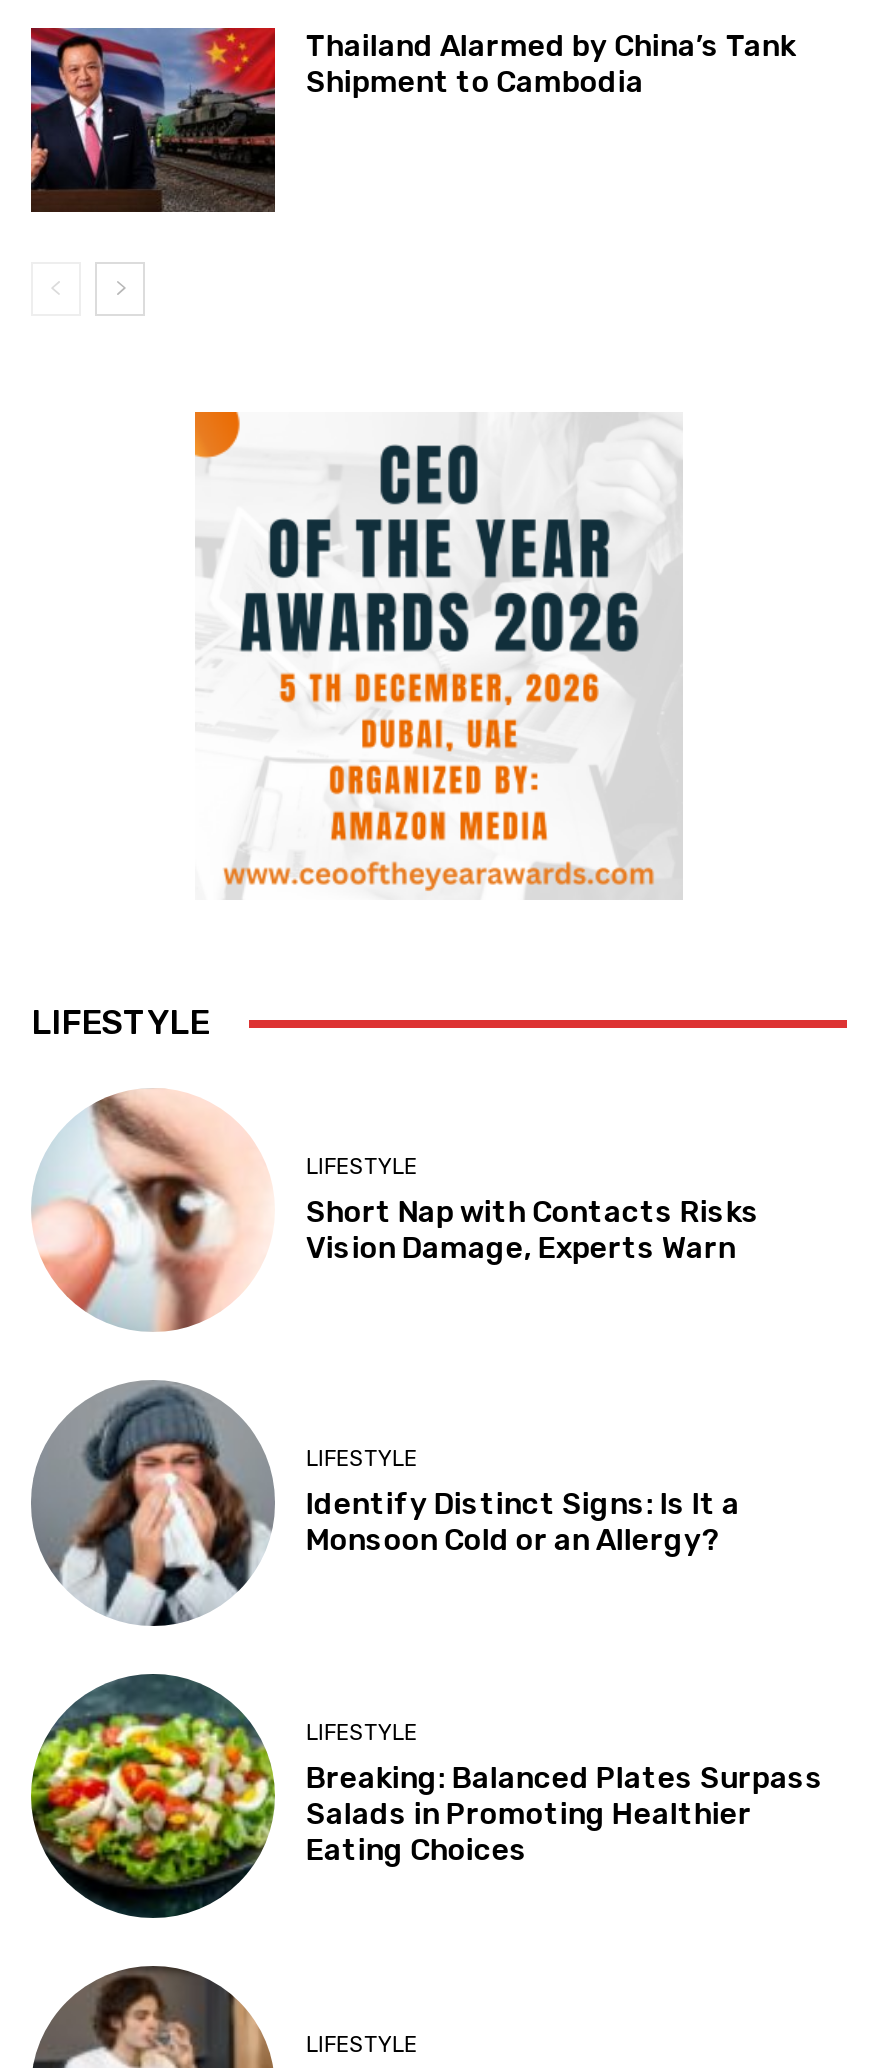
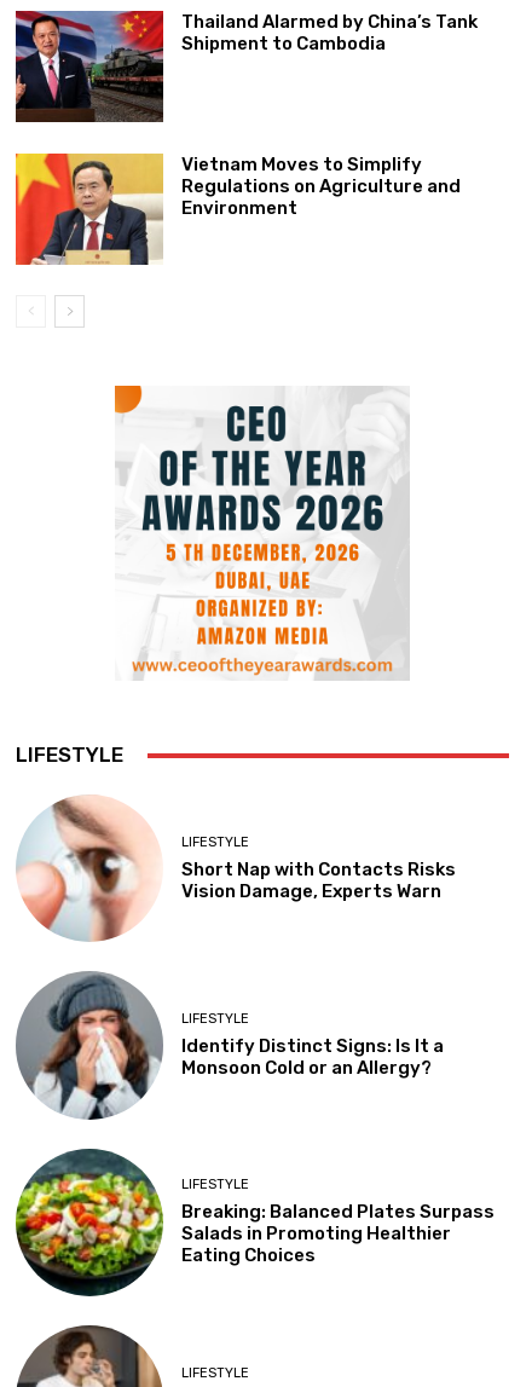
+ [image]
+ Vietnam Moves to Simplify
+ Regulations on Agriculture and
+ Environment
